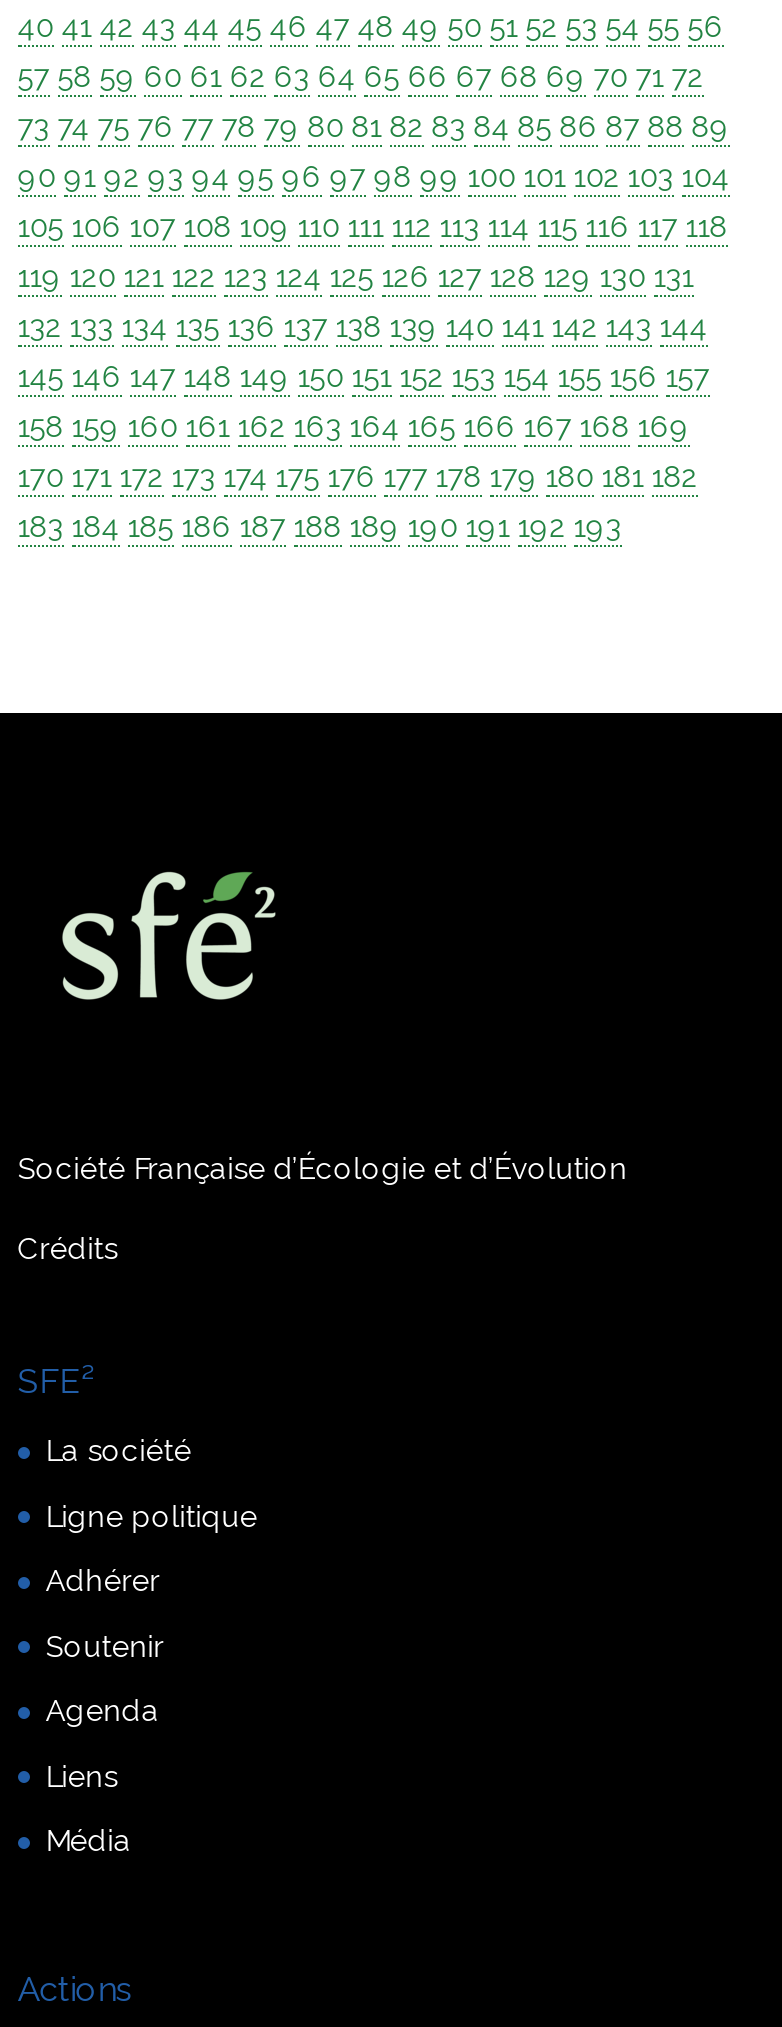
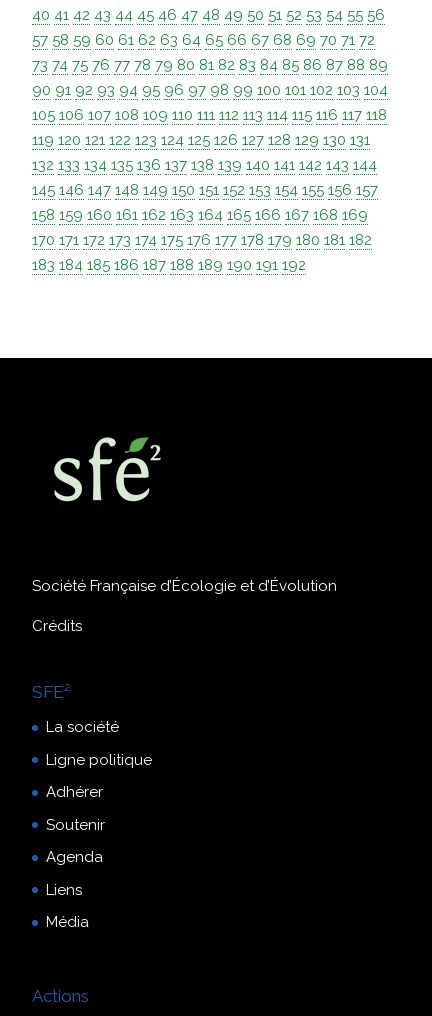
- 183 184 185 186 187 188 189 190 191 192 193
+ 183 184 185 186 187 188 189 190 191 192
